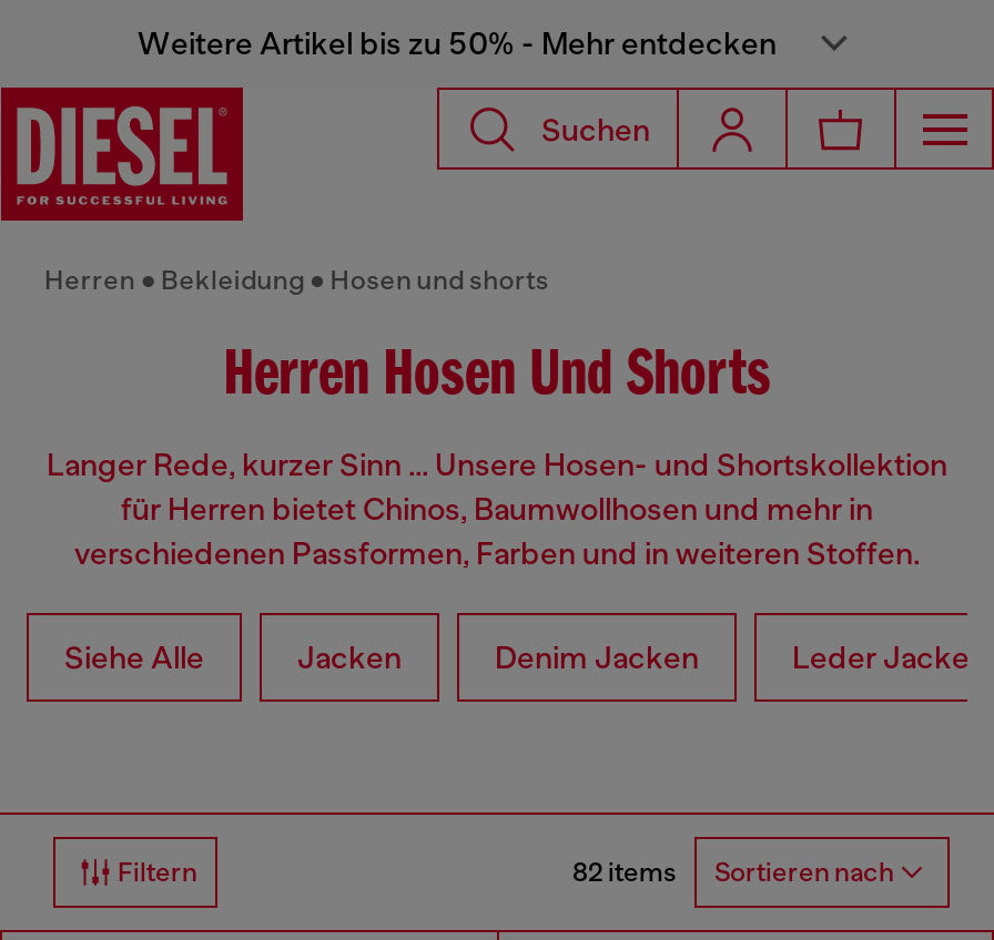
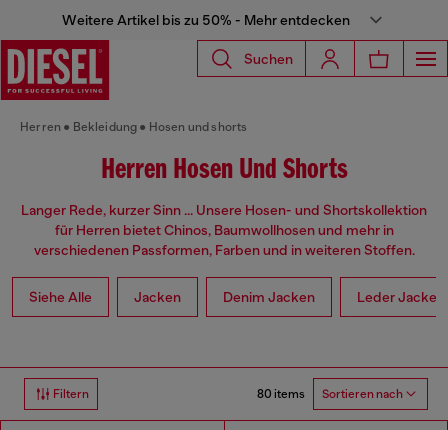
- 82 items Sortieren nach
+ 80 items Sortieren nach
